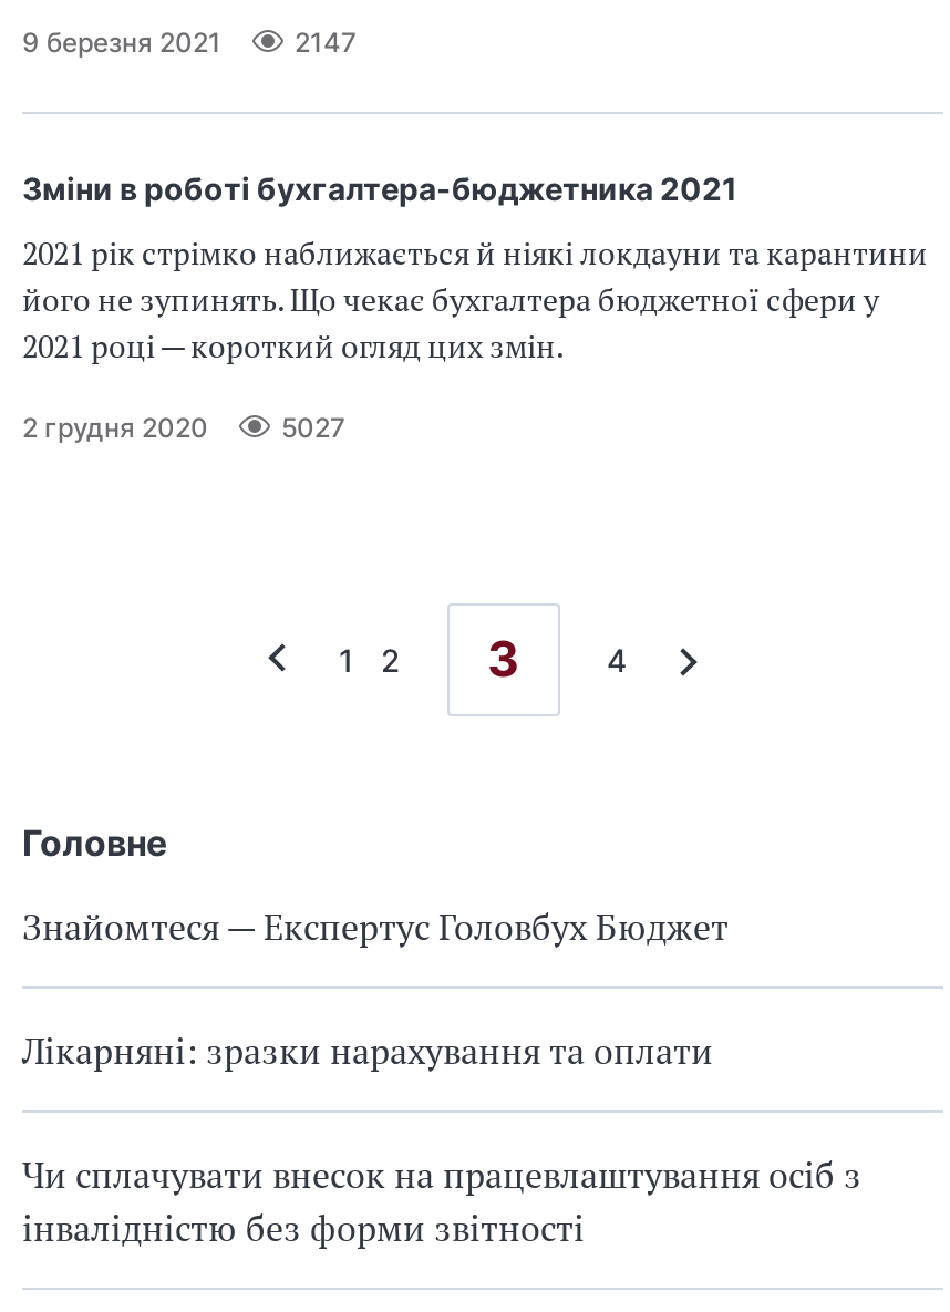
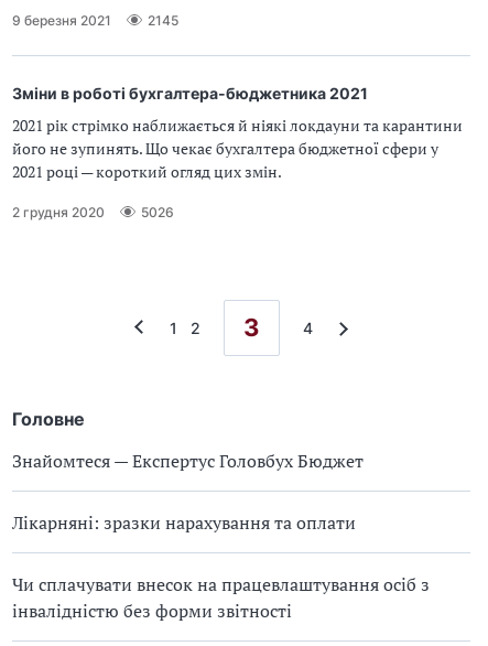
- 2147
+ 2145

- 5027
+ 5026
